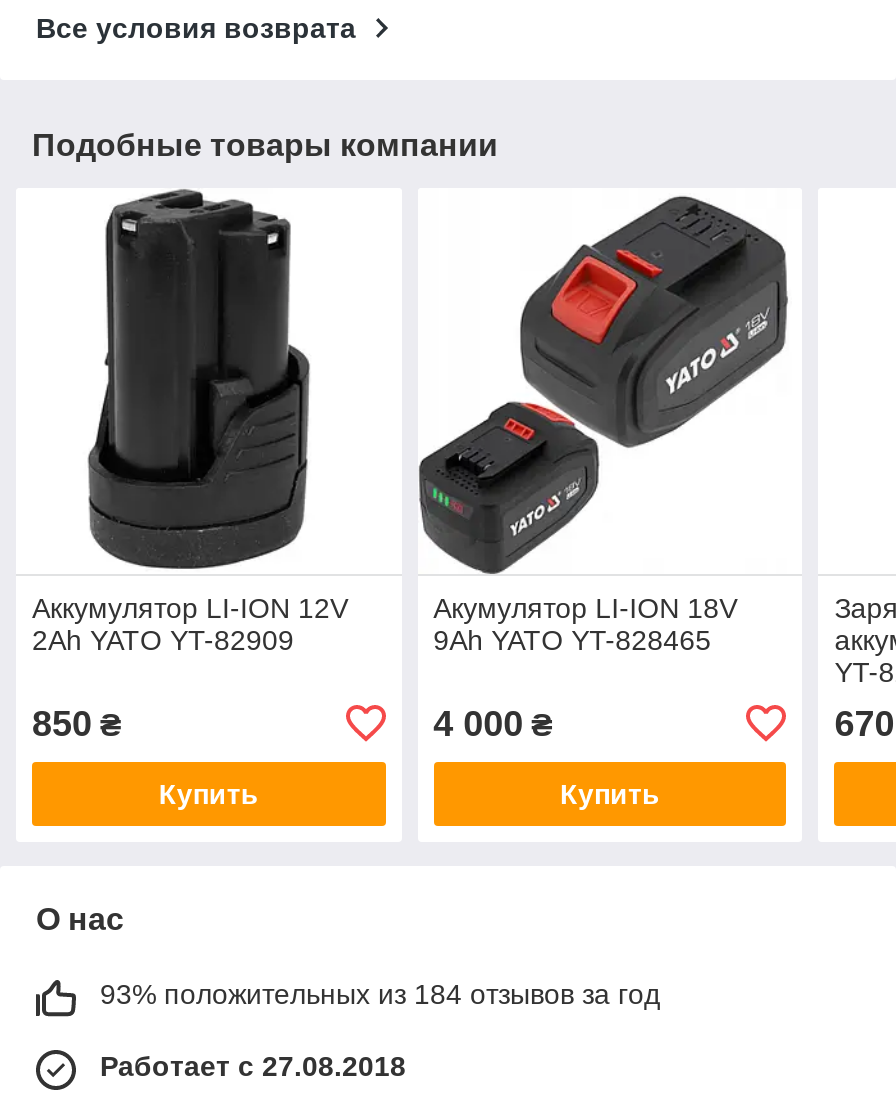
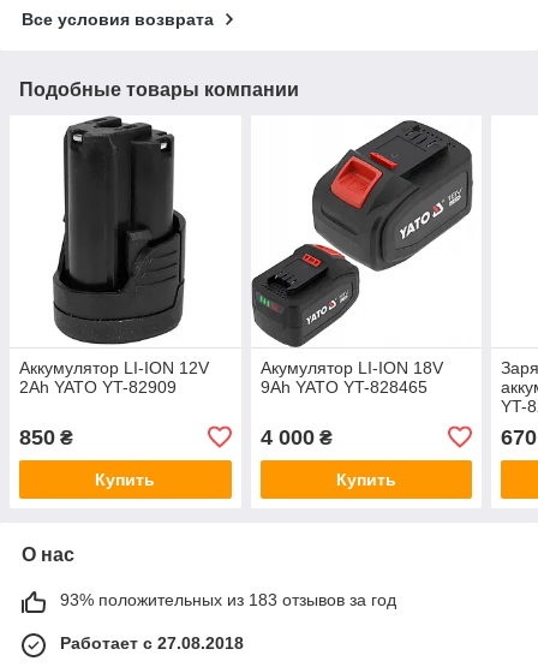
- 93% положительных из 184 отзывов за год
+ 93% положительных из 183 отзывов за год
